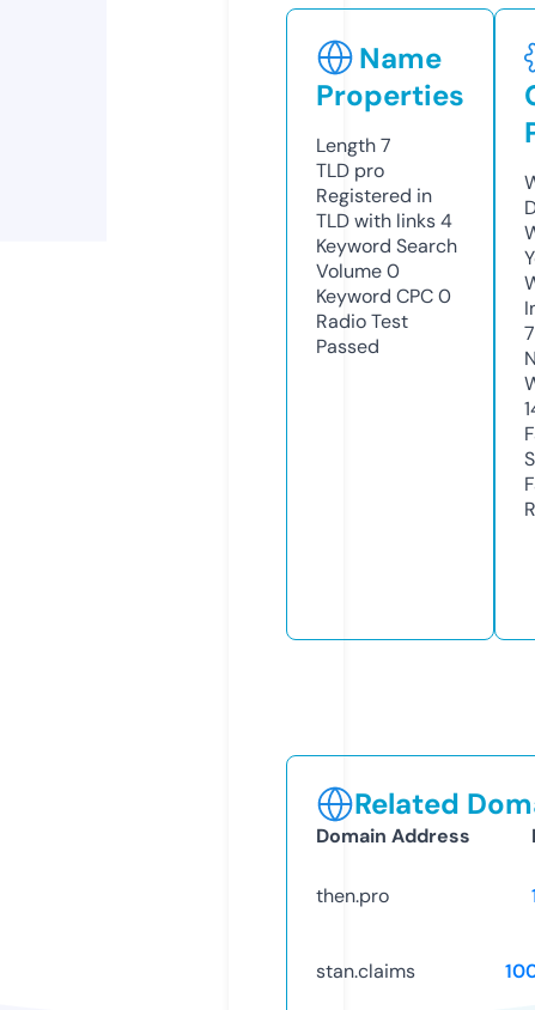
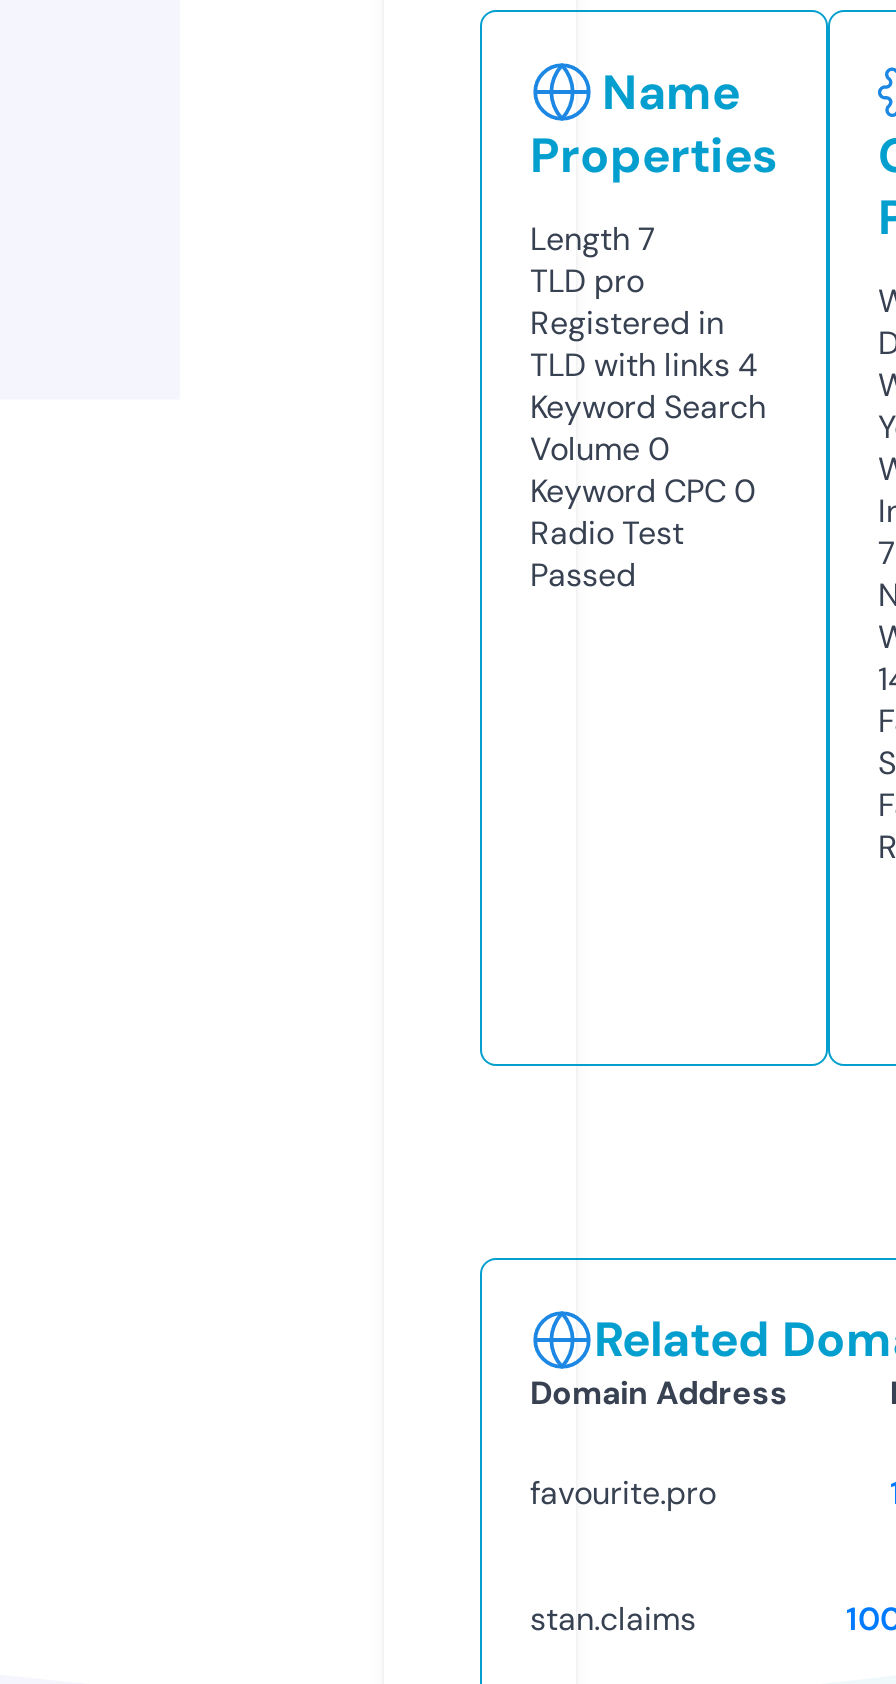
- then.pro
+ favourite.pro
